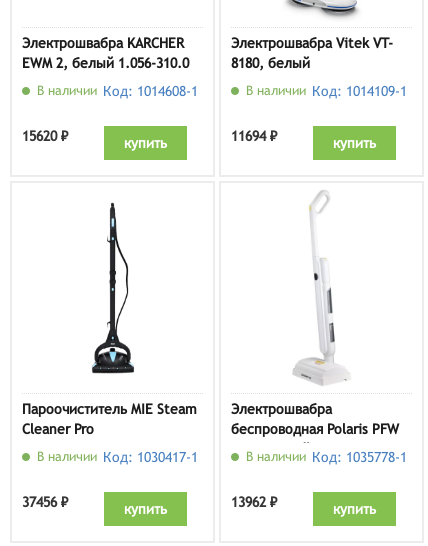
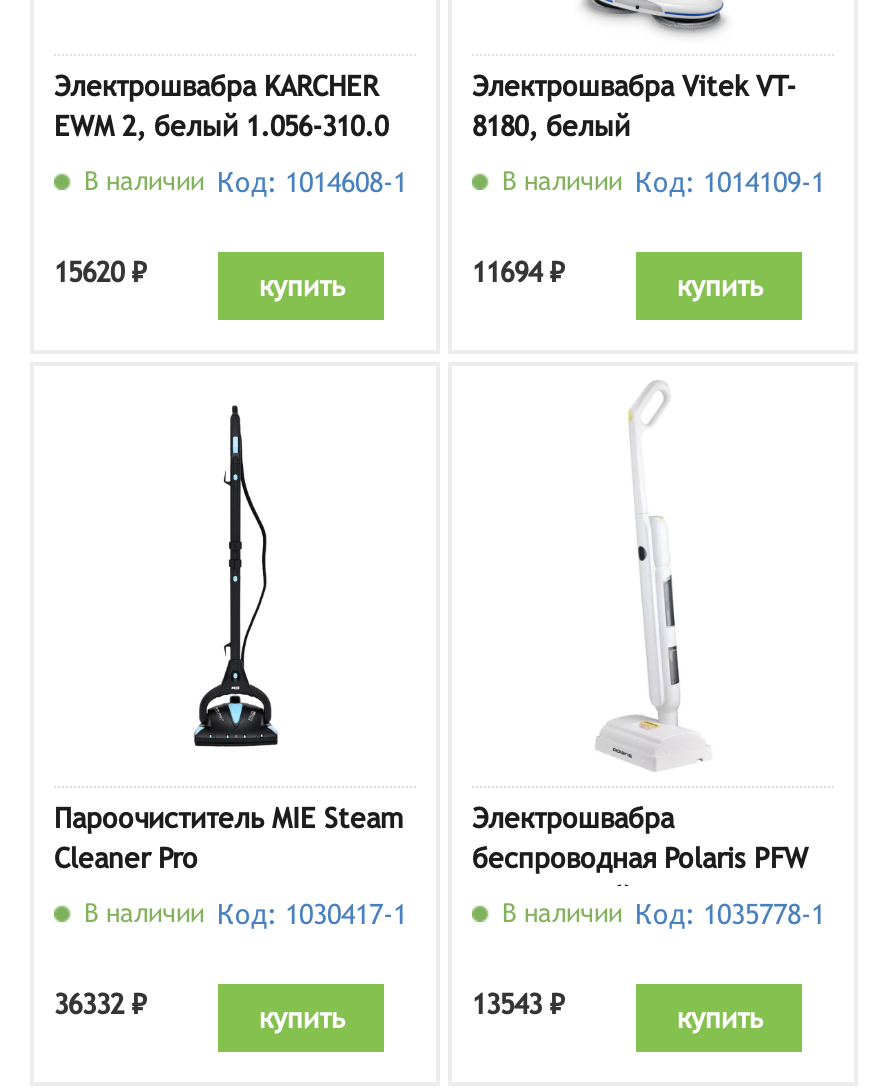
- 37456 ₽
+ 36332 ₽

- 13962 ₽
+ 13543 ₽
